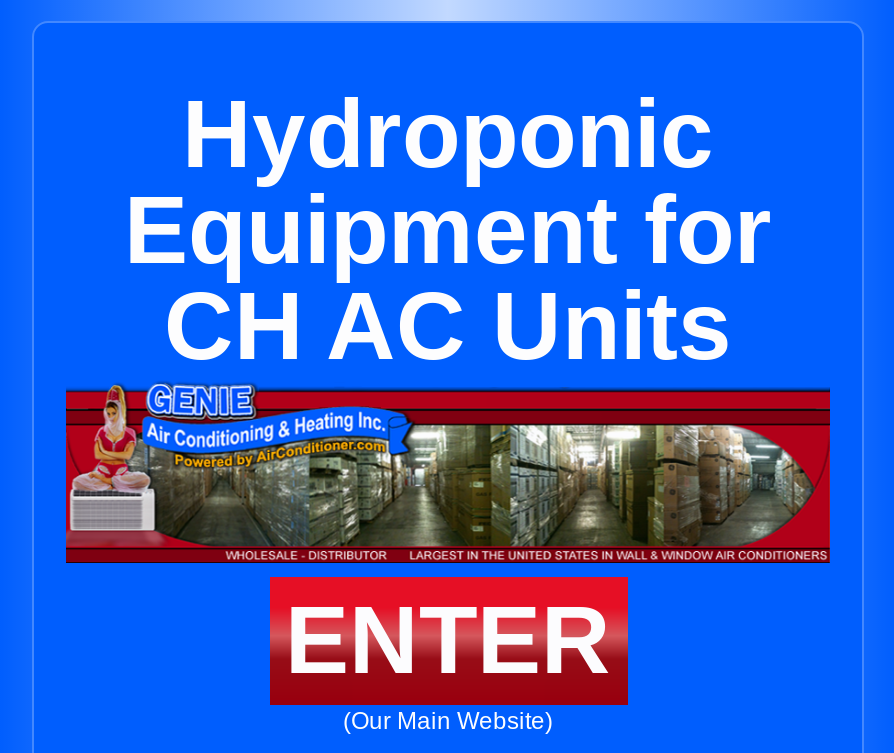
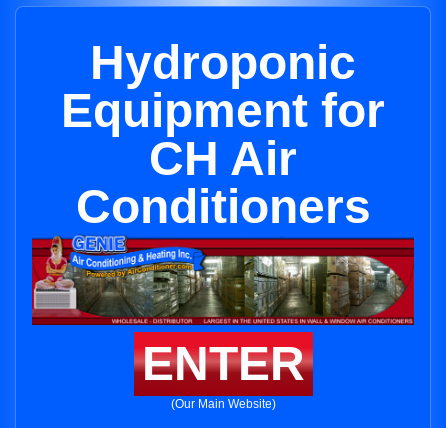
- CH AC Units
+ CH Air
+ Conditioners
